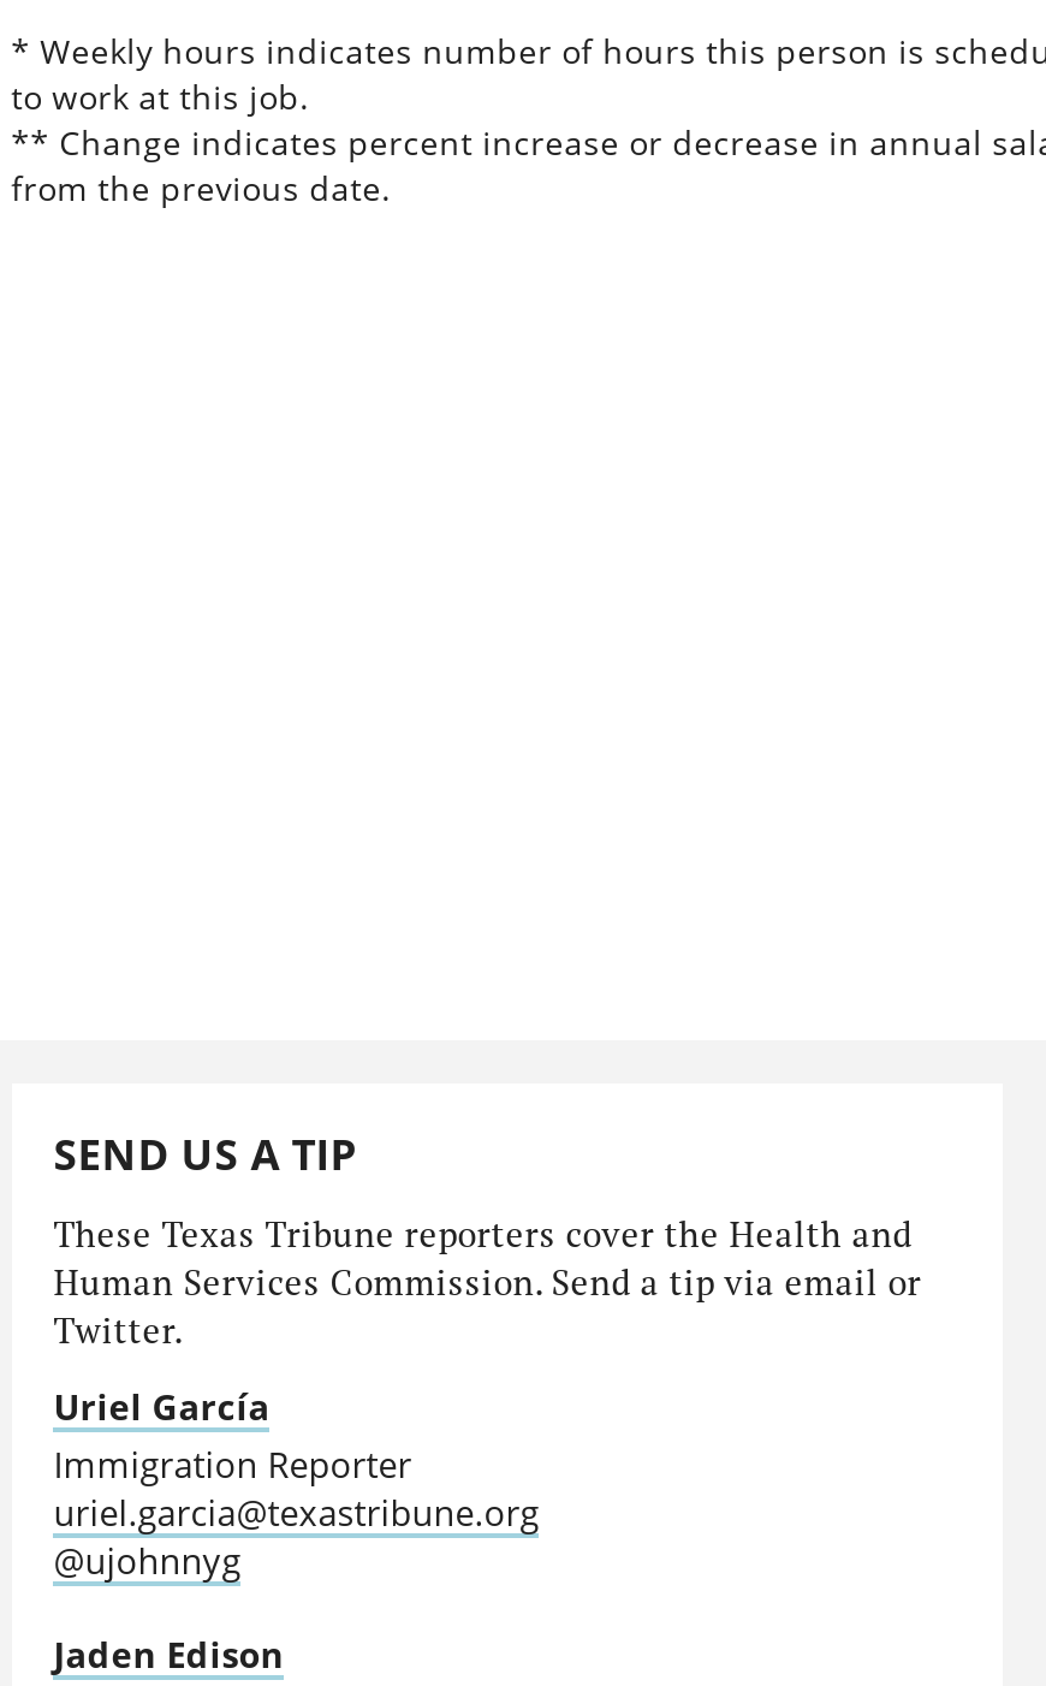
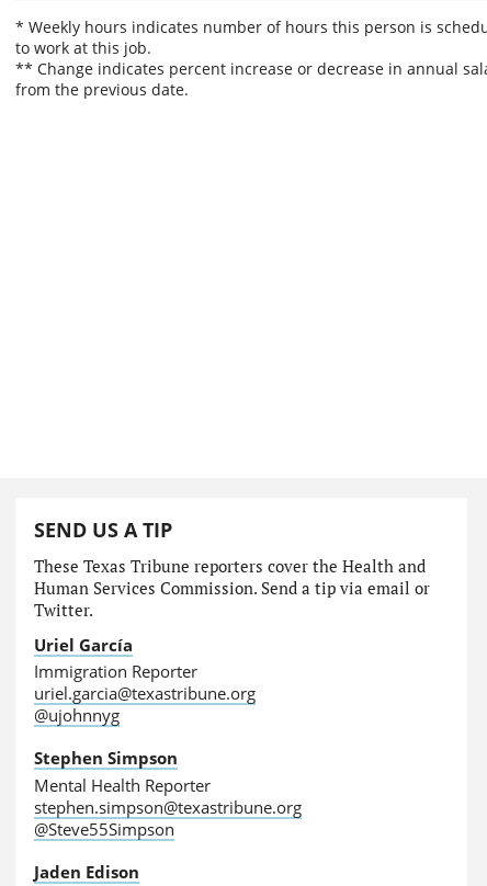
+ Stephen Simpson
+ Mental Health Reporter
+ stephen.simpson@texastribune.org
+ @Steve55Simpson
